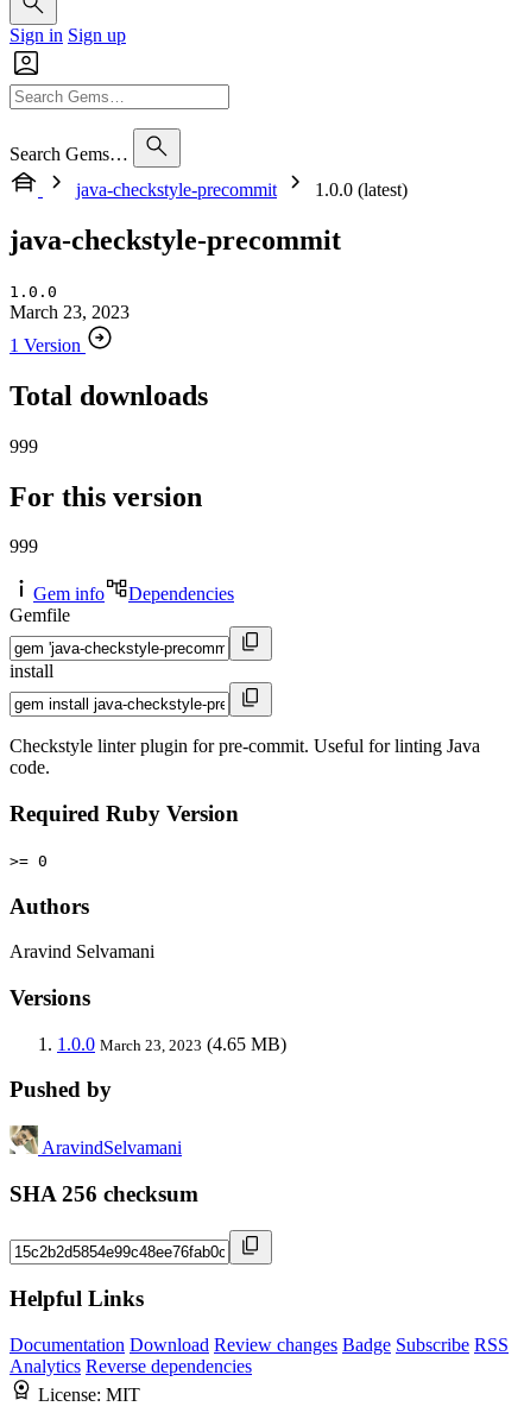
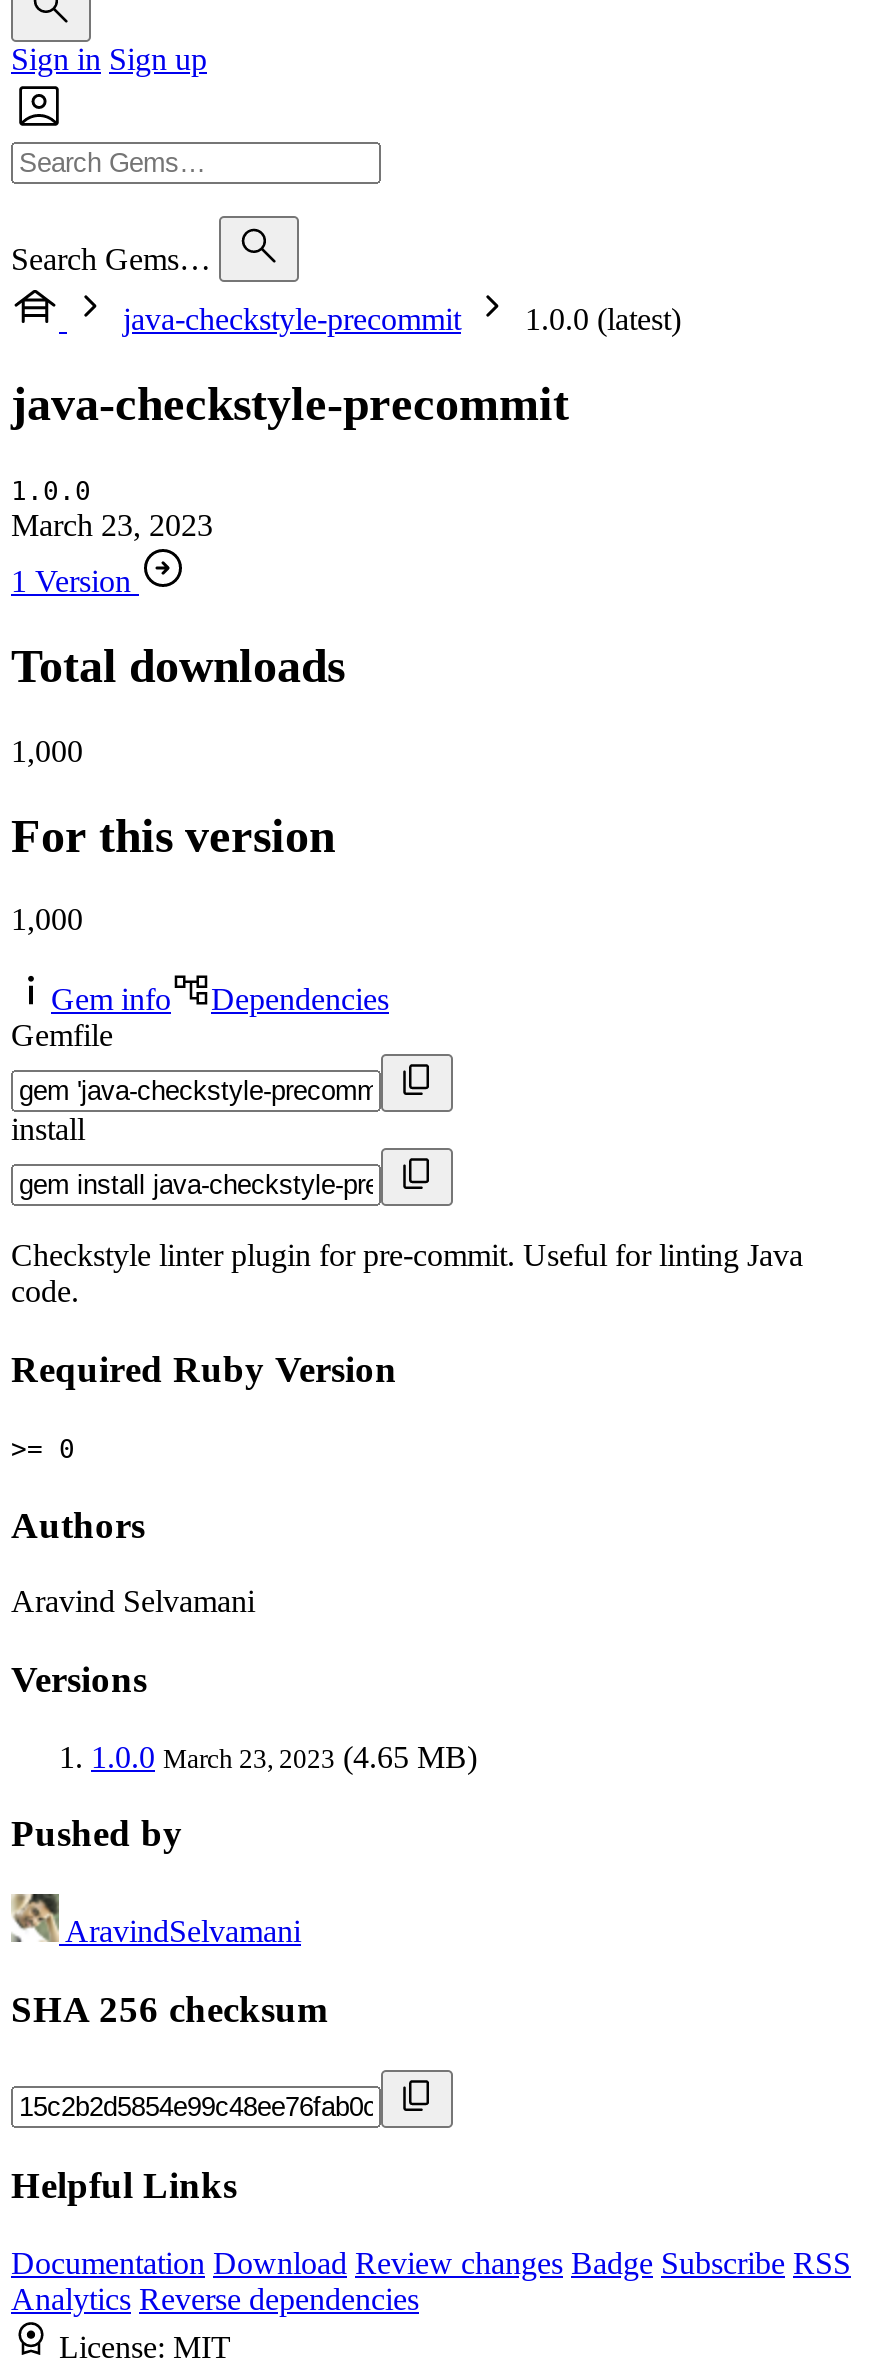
- 999
+ 1,000

- 999
+ 1,000
